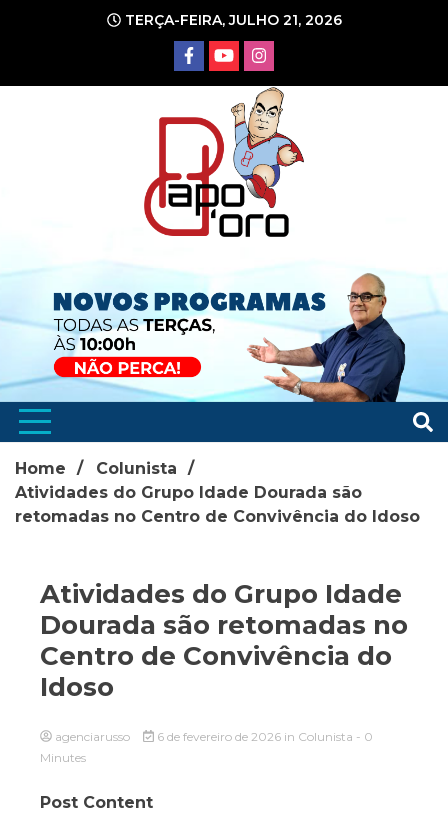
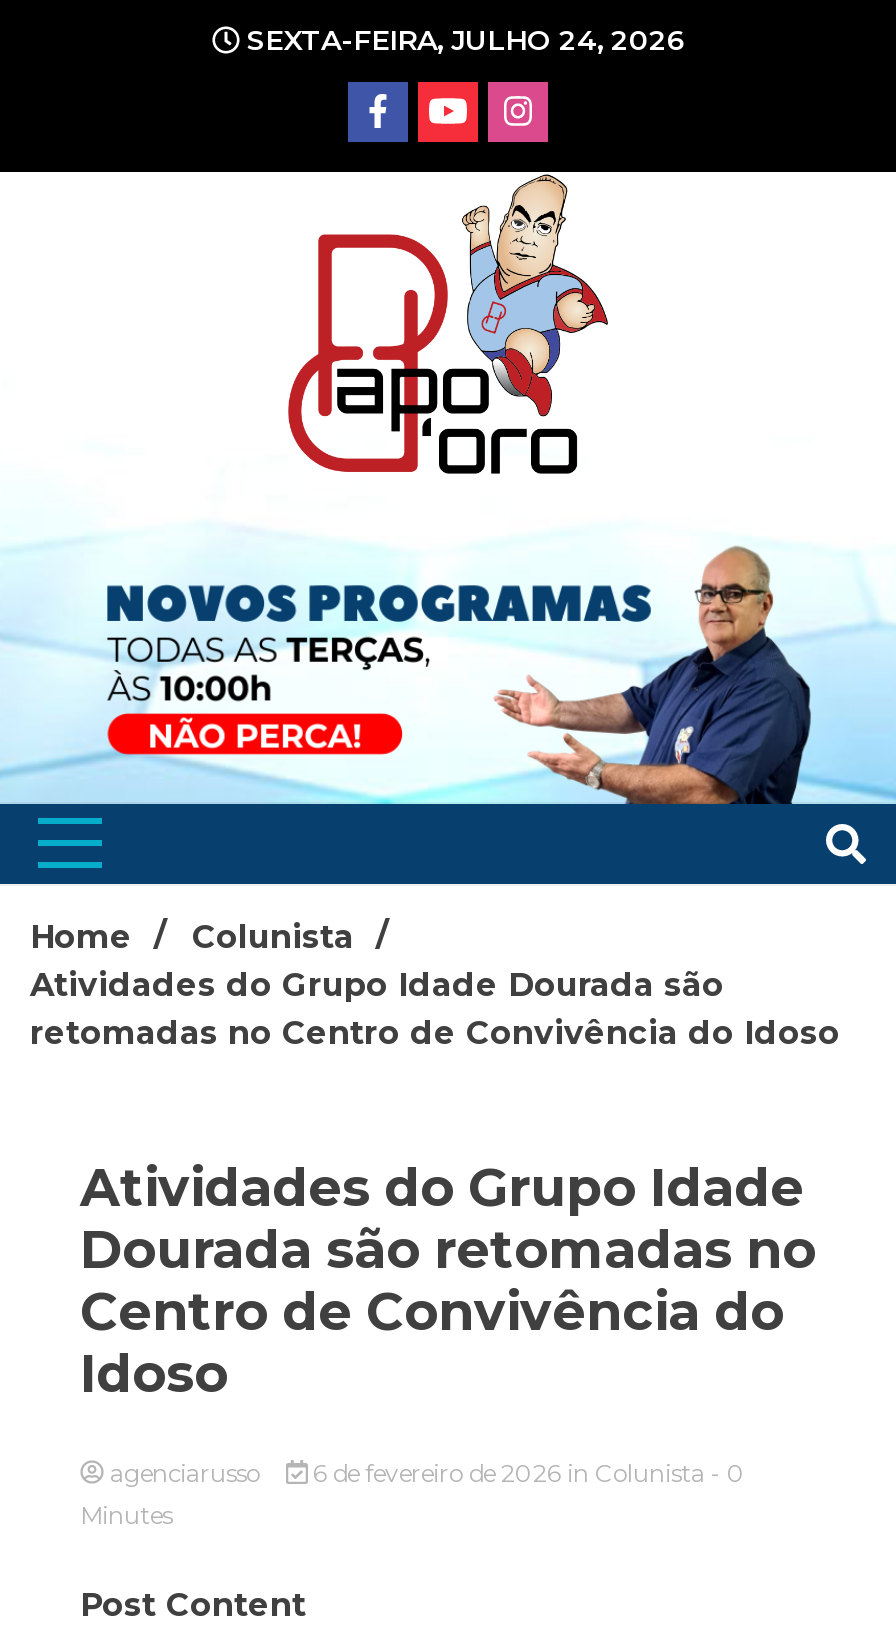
- TERÇA-FEIRA, JULHO 21, 2026
+ SEXTA-FEIRA, JULHO 24, 2026
